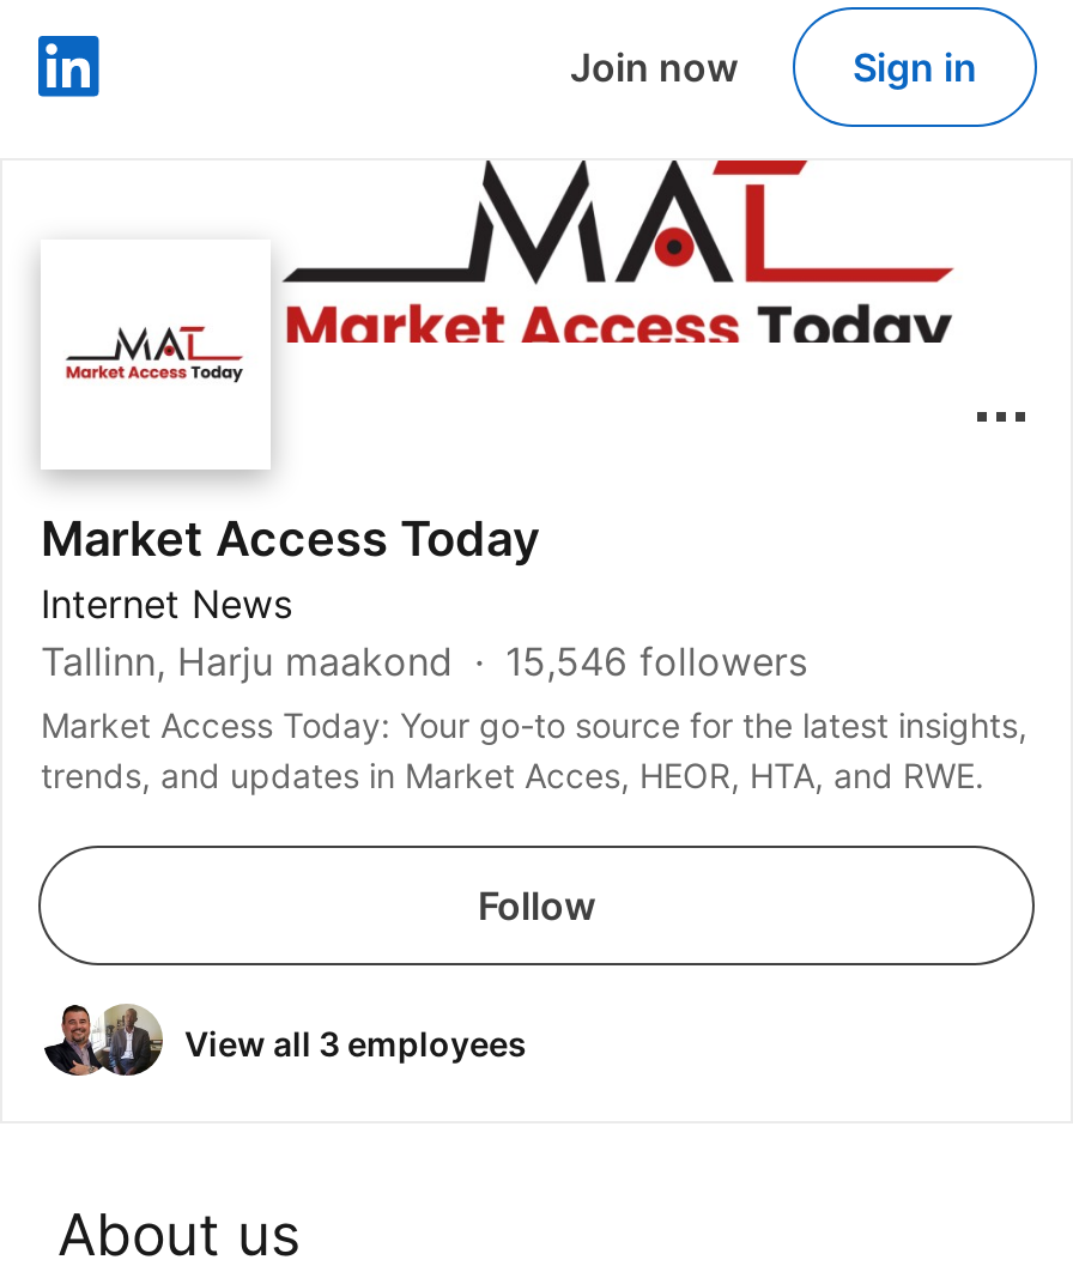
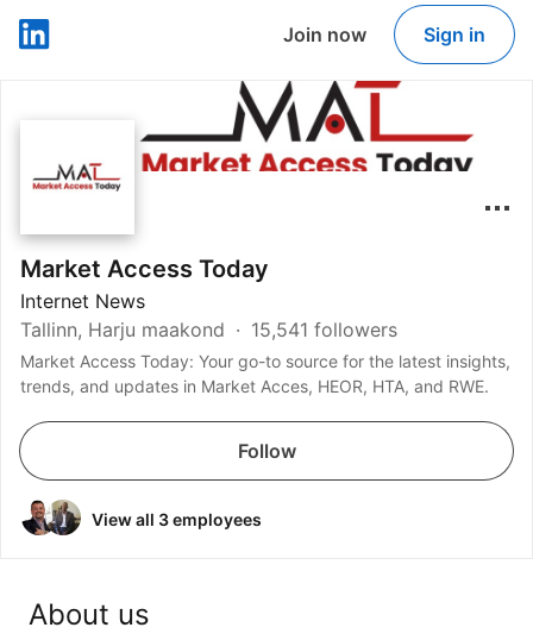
- Tallinn, Harju maakond 15,546 followers
+ Tallinn, Harju maakond 15,541 followers
